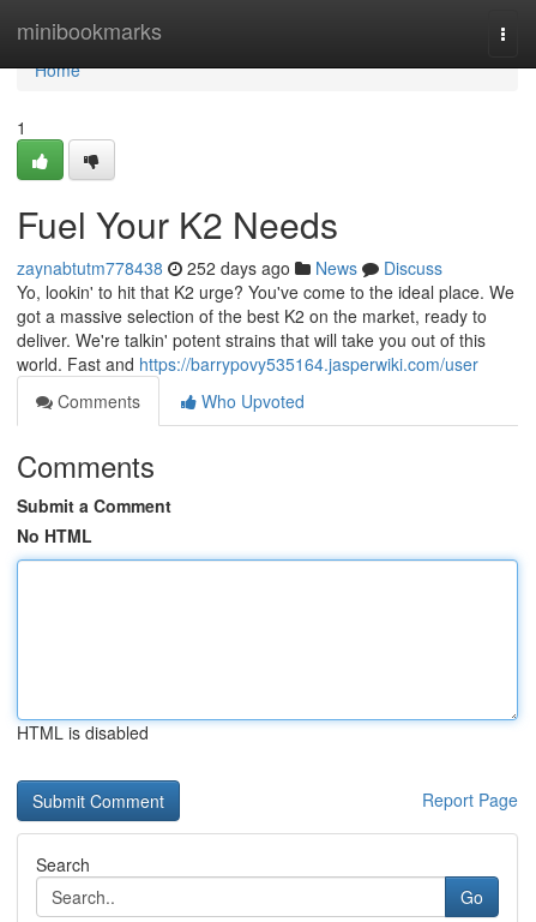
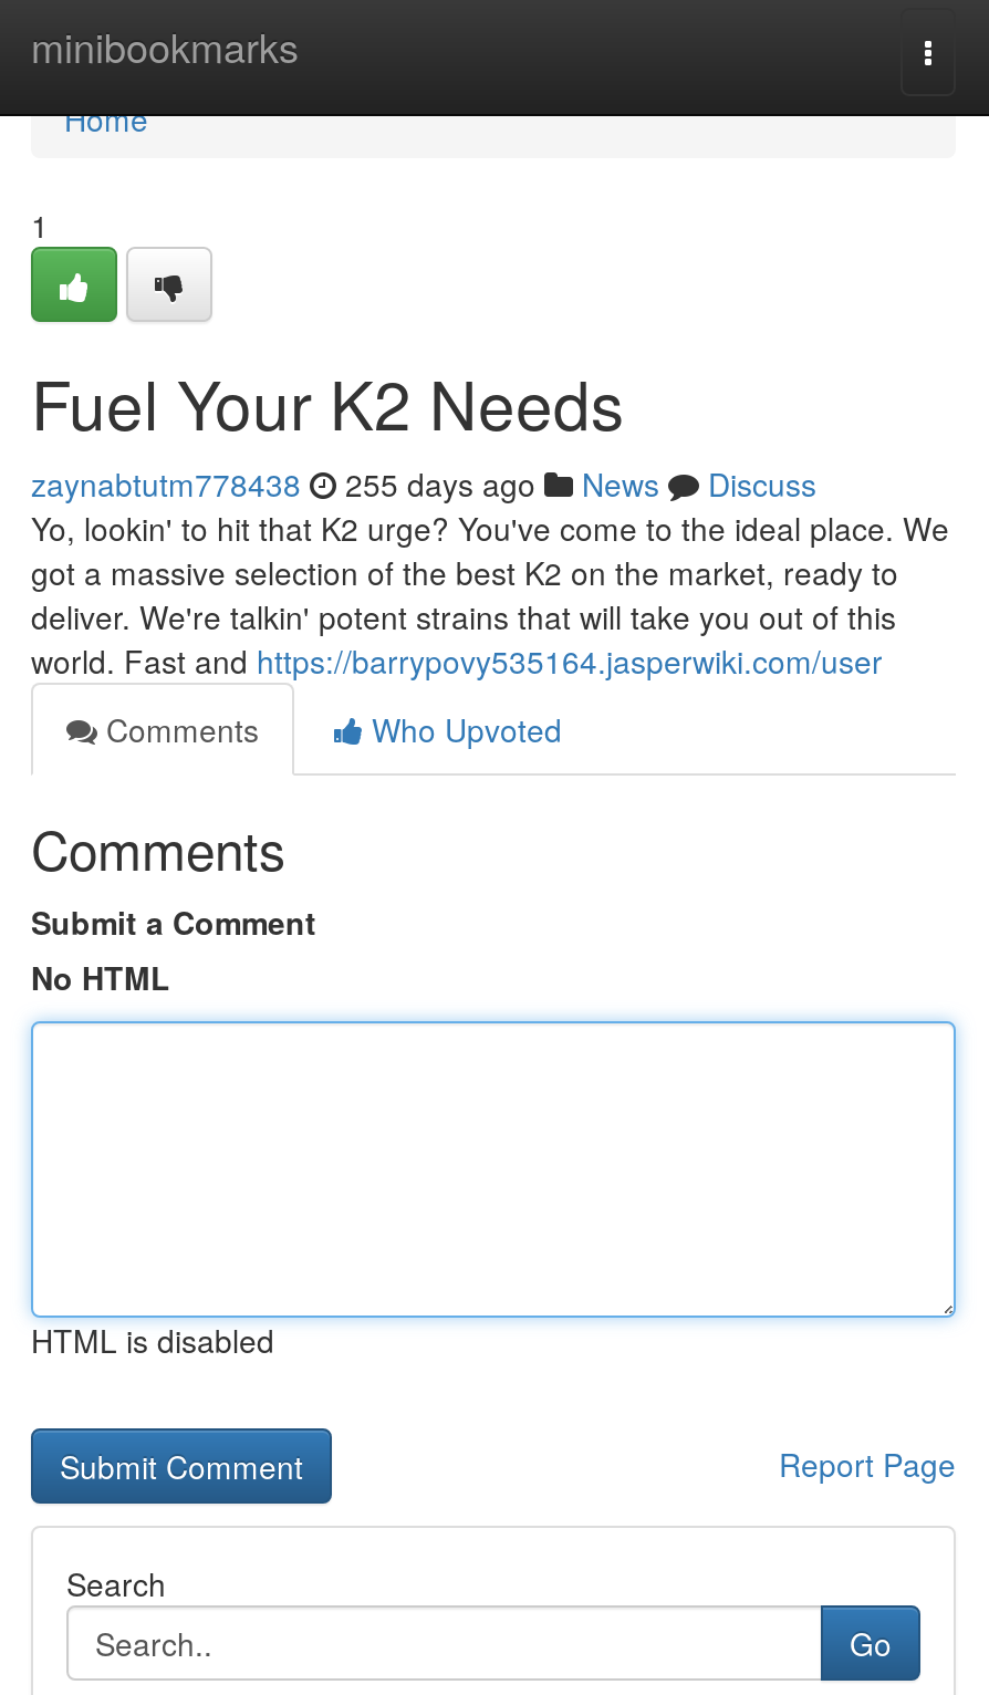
- zaynabtutm778438 252 days ago News Discuss
+ zaynabtutm778438 255 days ago News Discuss
